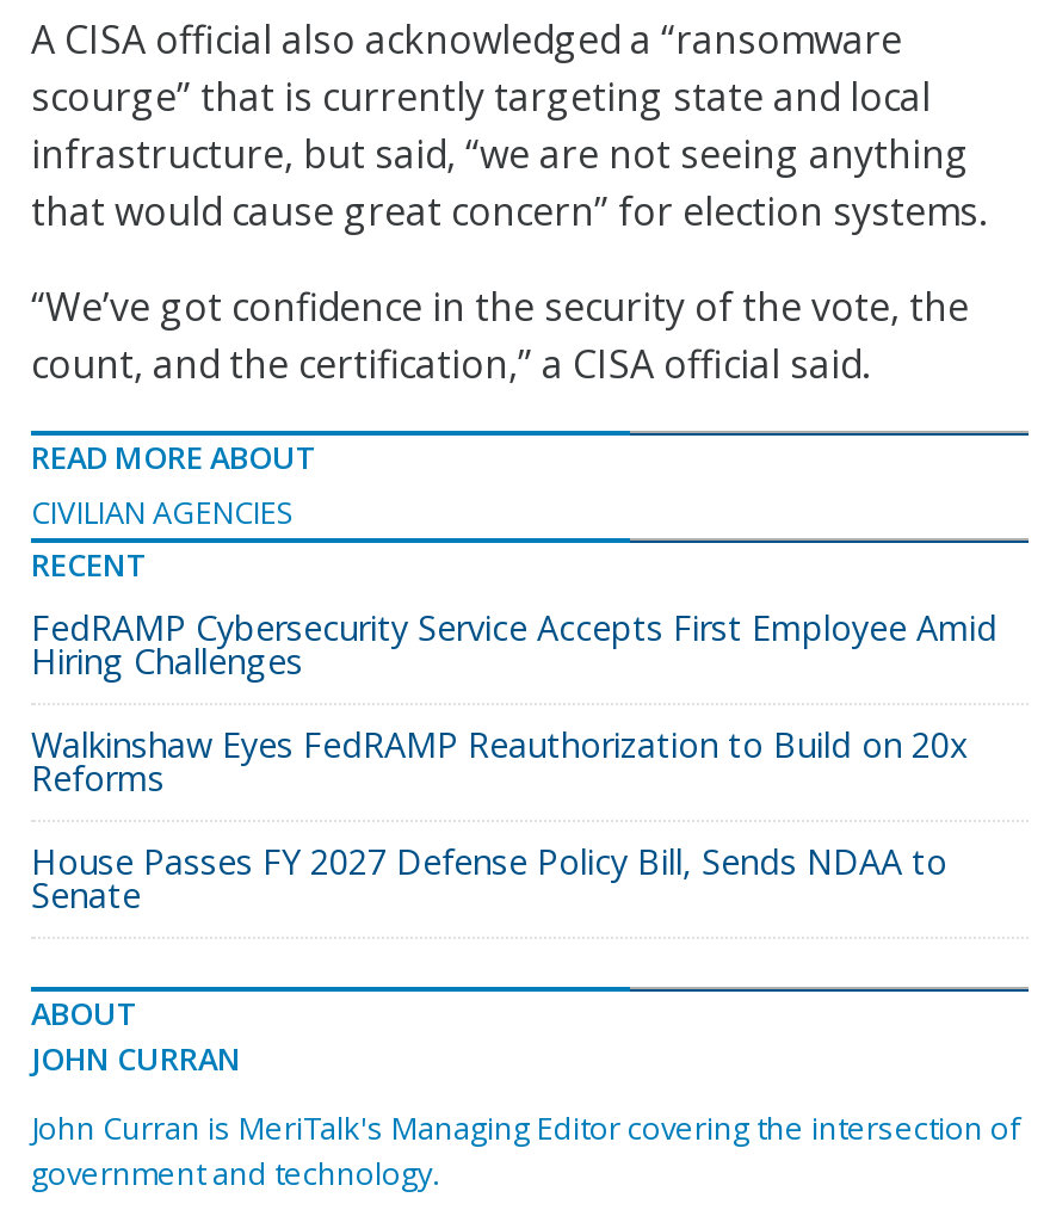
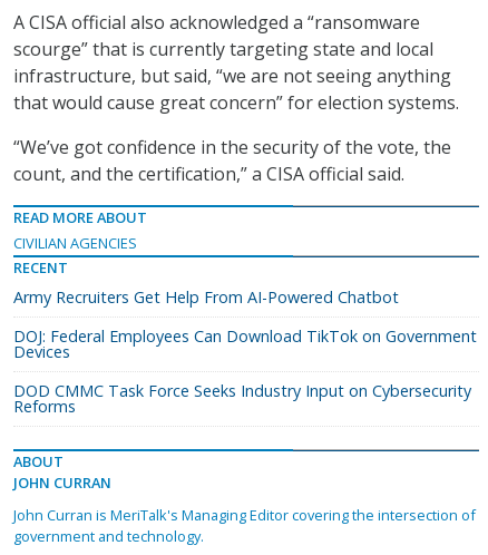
- FedRAMP Cybersecurity Service Accepts First Employee Amid
- Hiring Challenges
- Walkinshaw Eyes FedRAMP Reauthorization to Build on 20x
+ Army Recruiters Get Help From AI-Powered Chatbot
+ DOJ: Federal Employees Can Download TikTok on Government
+ Devices
+ DOD CMMC Task Force Seeks Industry Input on Cybersecurity

moved down: Reforms

- House Passes FY 2027 Defense Policy Bill, Sends NDAA to
- Senate
